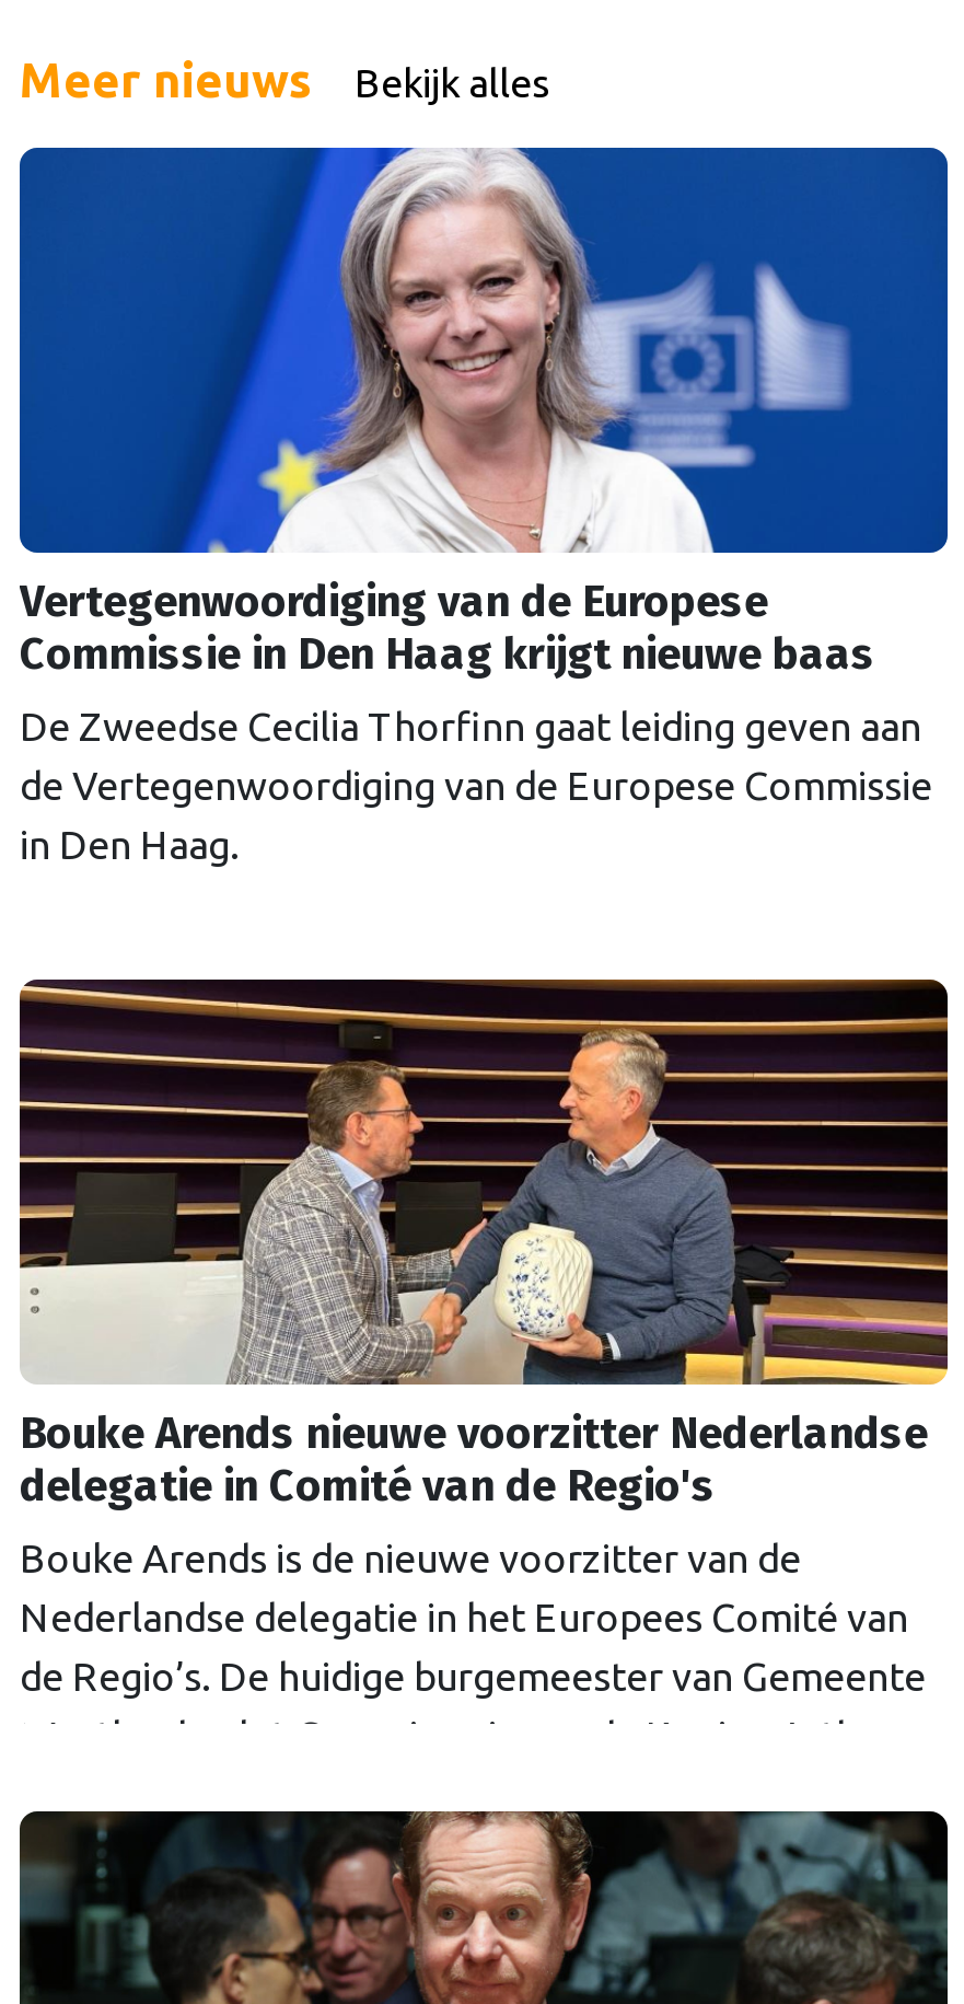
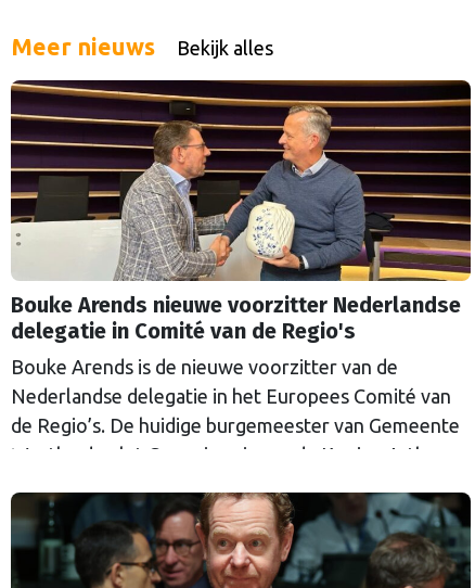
- [image]
- Vertegenwoordiging van de Europese
- Commissie in Den Haag krijgt nieuwe baas
- De Zweedse Cecilia Thorfinn gaat leiding geven aan
- de Vertegenwoordiging van de Europese Commissie
- in Den Haag.
